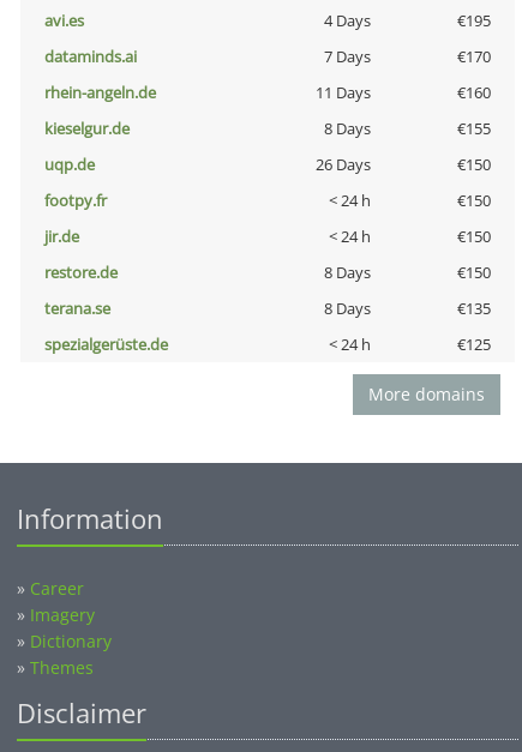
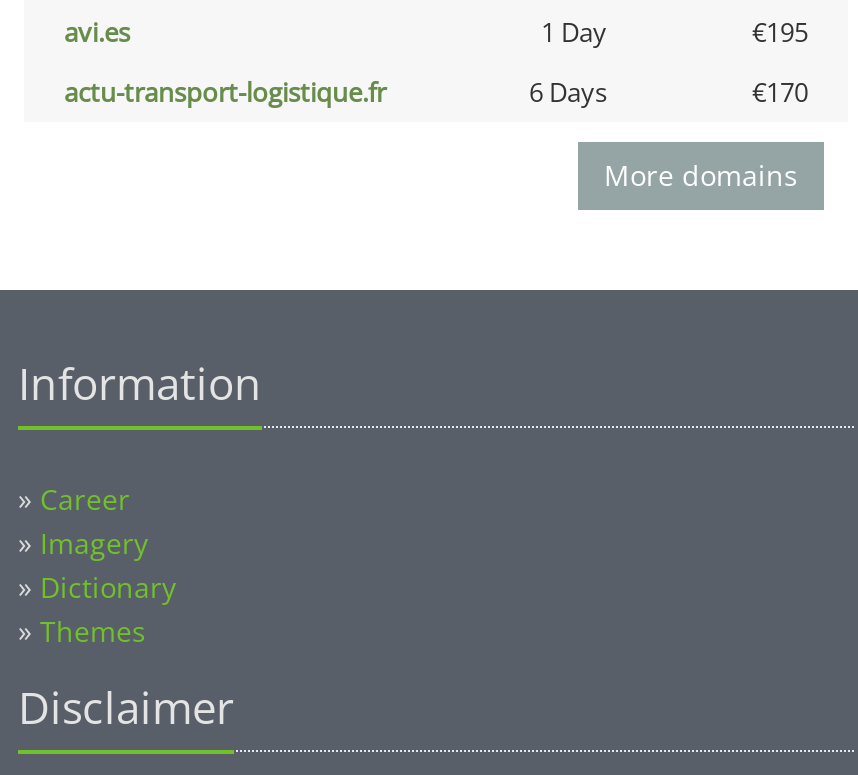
- 4 Days
+ 1 Day

- dataminds.ai
- 7 Days
+ actu-transport-logistique.fr
+ 6 Days

- rhein-angeln.de
- 11 Days
- €160
- kieselgur.de
- 8 Days
- €155
- uqp.de
- 26 Days
- €150
- footpy.fr
- < 24 h
- €150
- jir.de
- < 24 h
- €150
- restore.de
- 8 Days
- €150
- terana.se
- 8 Days
- €135
- spezialgerüste.de
- < 24 h
- €125
